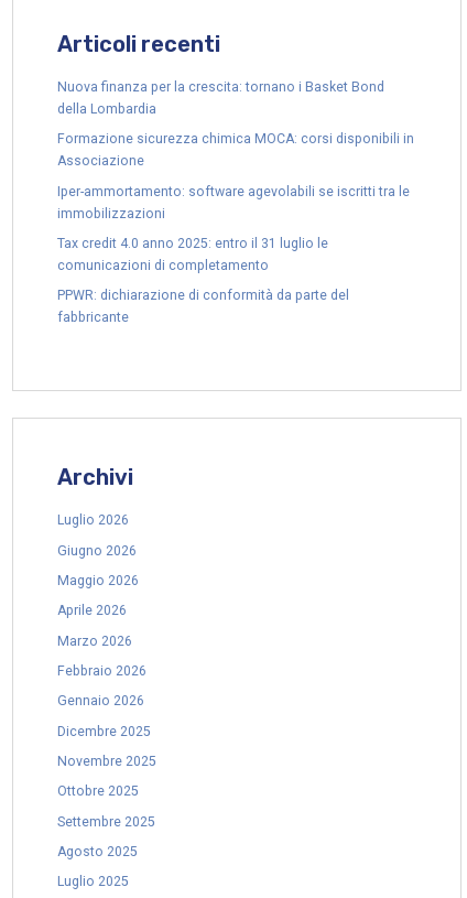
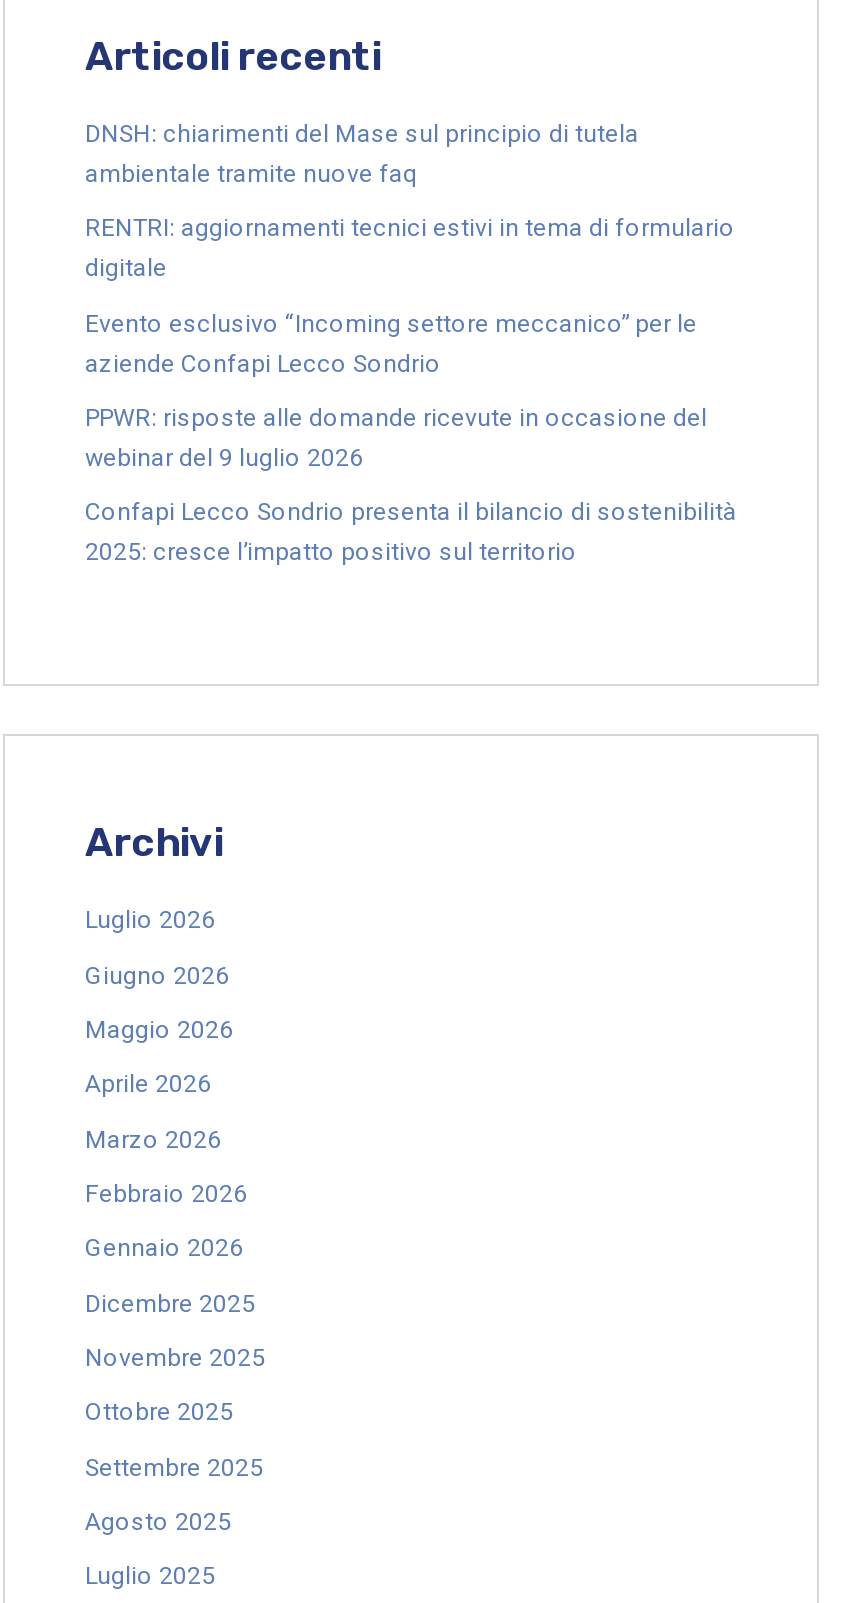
- Nuova finanza per la crescita: tornano i Basket Bond
- della Lombardia
+ DNSH: chiarimenti del Mase sul principio di tutela
+ ambientale tramite nuove faq

- Formazione sicurezza chimica MOCA: corsi disponibili in
- Associazione
+ RENTRI: aggiornamenti tecnici estivi in tema di formulario
+ digitale

- Iper-ammortamento: software agevolabili se iscritti tra le
- immobilizzazioni
+ Evento esclusivo “Incoming settore meccanico” per le
+ aziende Confapi Lecco Sondrio

- Tax credit 4.0 anno 2025: entro il 31 luglio le
- comunicazioni di completamento
+ PPWR: risposte alle domande ricevute in occasione del
+ webinar del 9 luglio 2026

- PPWR: dichiarazione di conformità da parte del
- fabbricante
+ Confapi Lecco Sondrio presenta il bilancio di sostenibilità
+ 2025: cresce l’impatto positivo sul territorio
